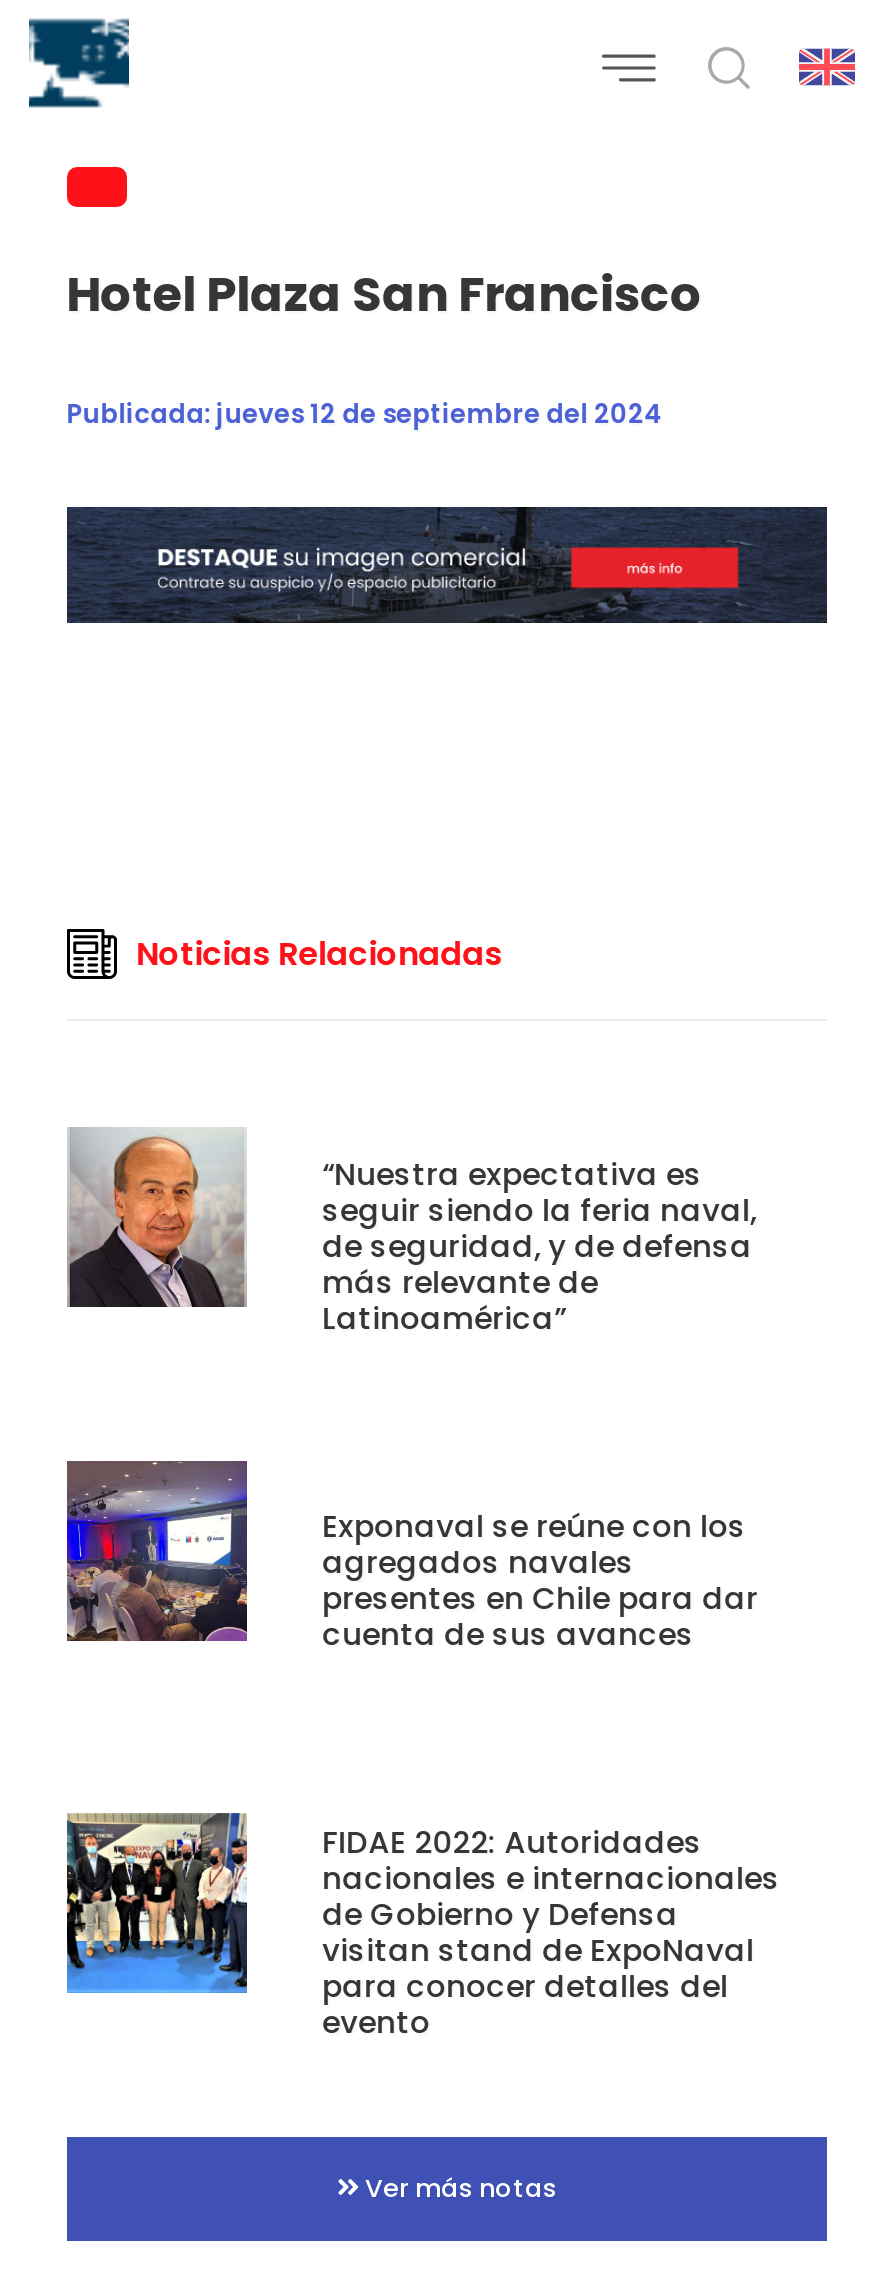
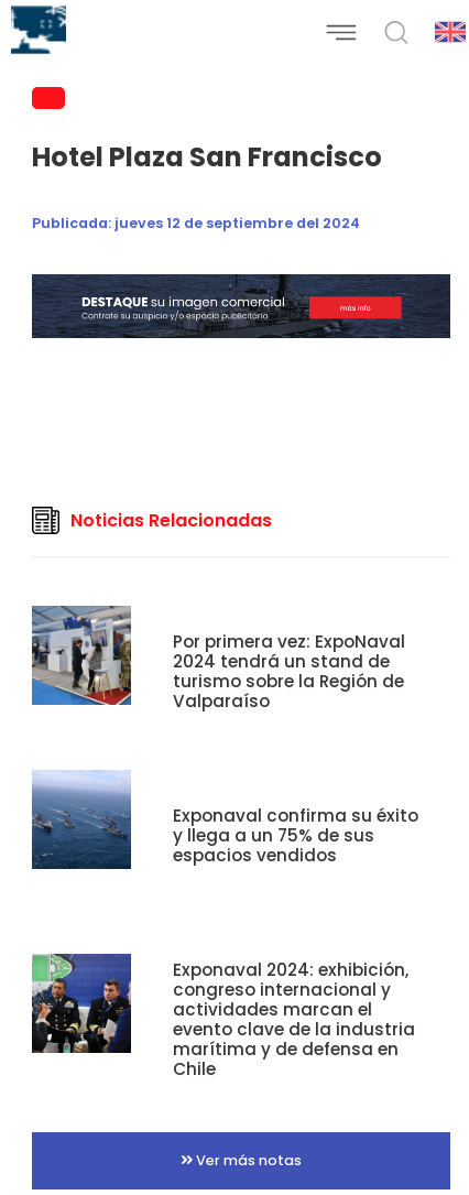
- [image]
- “Nuestra expectativa es
- seguir siendo la feria naval,
- de seguridad, y de defensa
- más relevante de
- Latinoamérica”
+ [image]
+ Por primera vez: ExpoNaval
+ 2024 tendrá un stand de
+ turismo sobre la Región de
+ Valparaíso

- [image]
- Exponaval se reúne con los
- agregados navales
- presentes en Chile para dar
- cuenta de sus avances
+ [image]
+ Exponaval confirma su éxito
+ y llega a un 75% de sus
+ espacios vendidos

- [image]
- FIDAE 2022: Autoridades
- nacionales e internacionales
- de Gobierno y Defensa
- visitan stand de ExpoNaval
- para conocer detalles del
- evento
+ [image]
+ Exponaval 2024: exhibición,
+ congreso internacional y
+ actividades marcan el
+ evento clave de la industria
+ marítima y de defensa en
+ Chile
